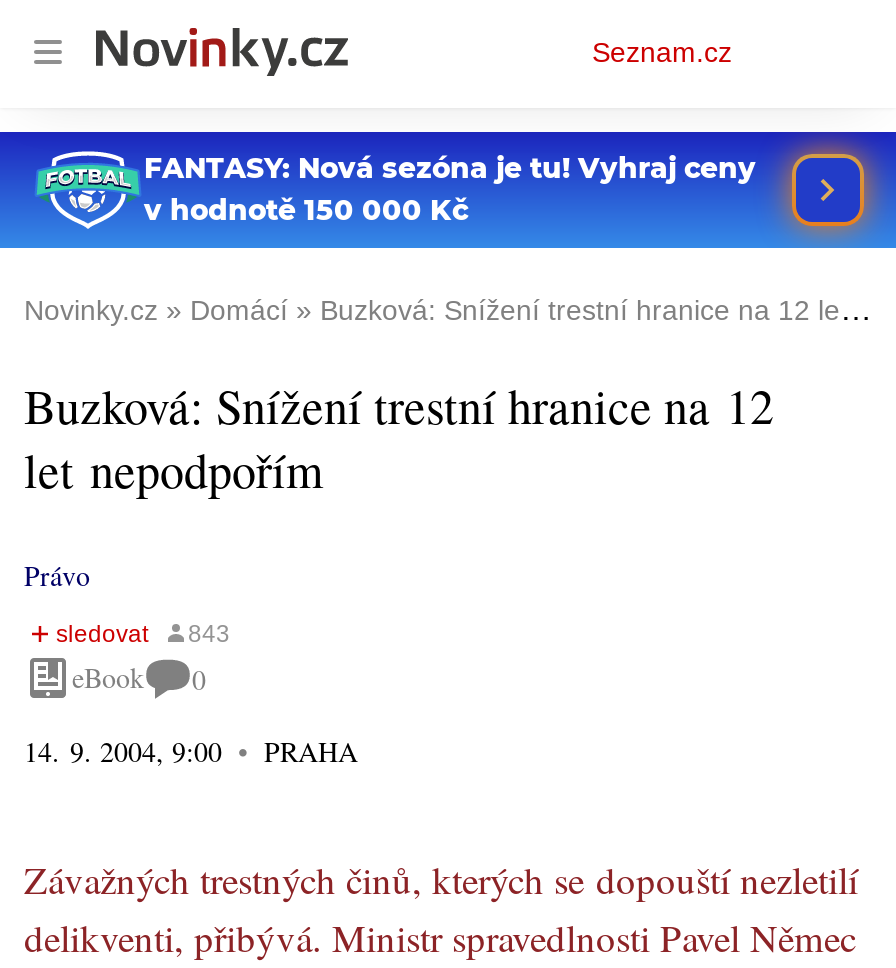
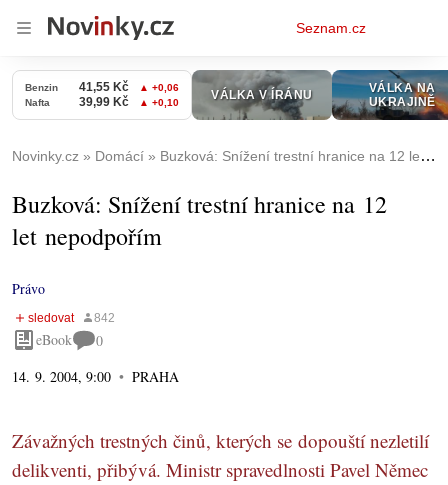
- [image]
+ [image]
